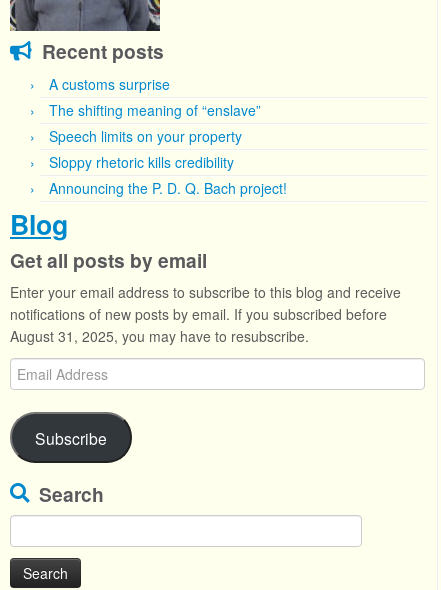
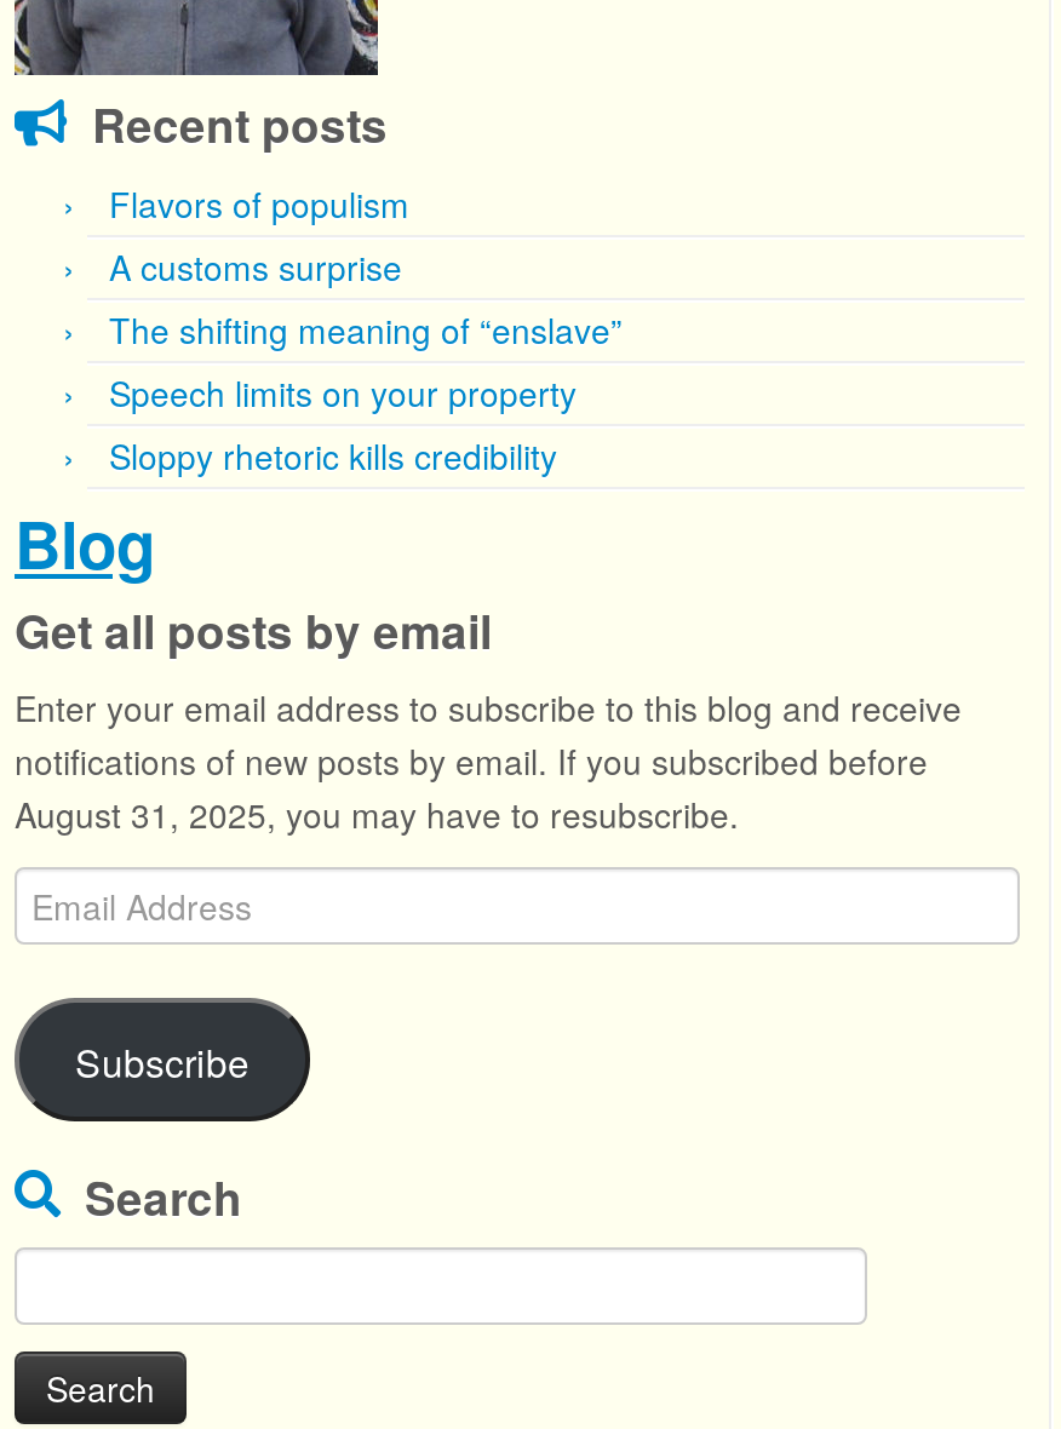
+ Flavors of populism

moved down: A customs surprise | The shifting meaning of “enslave” | Speech limits on your property | Sloppy rhetoric kills credibility

- Announcing the P. D. Q. Bach project!
